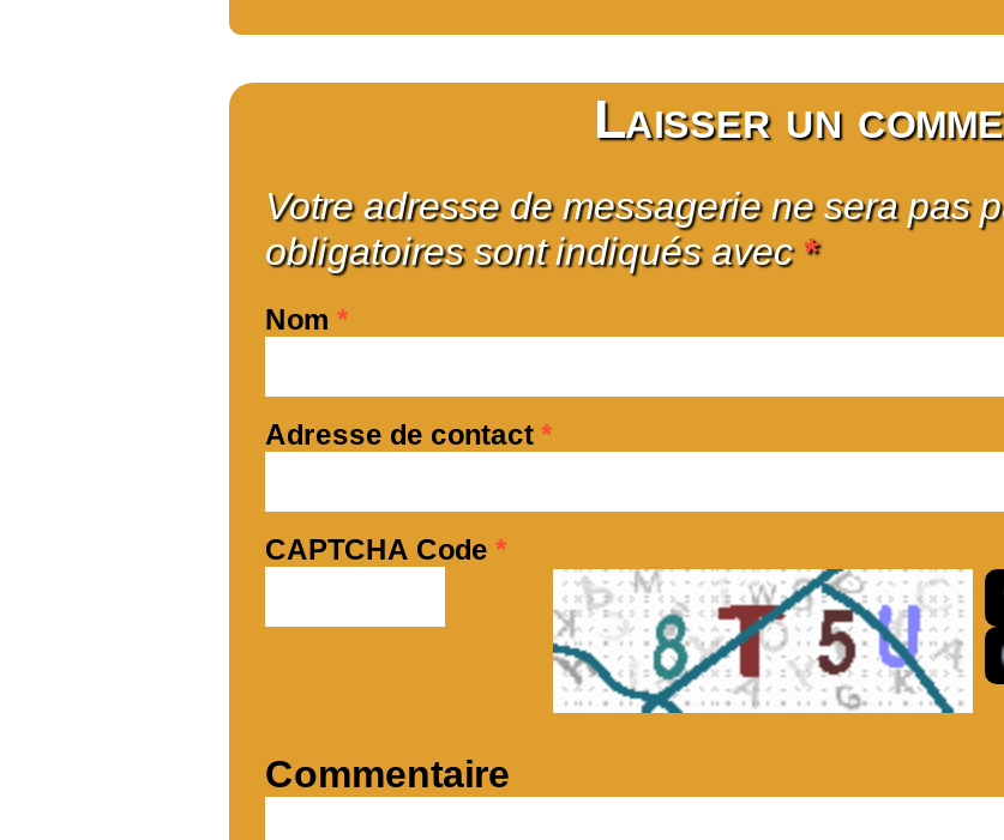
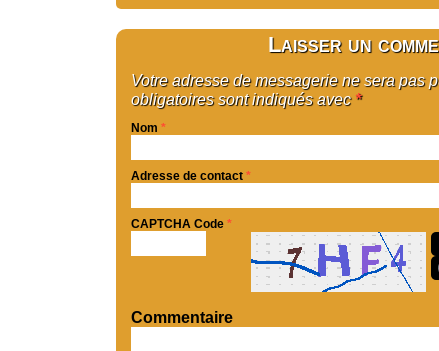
- [image]
+ [image]
